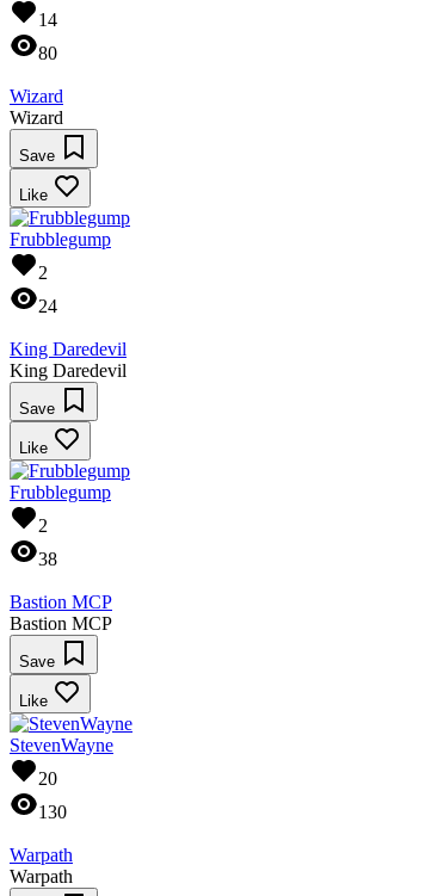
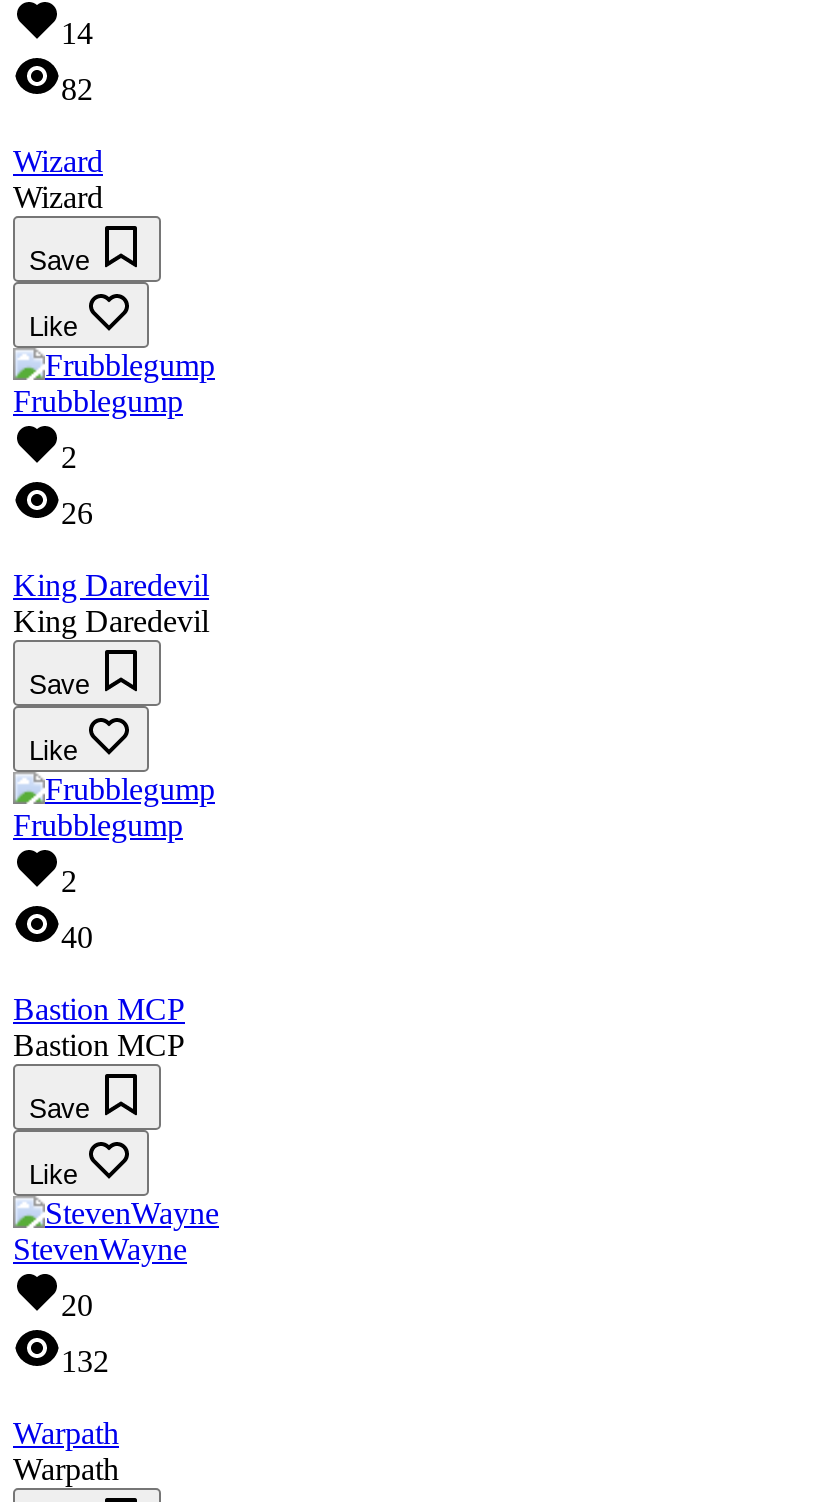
- 80
+ 82

- 24
+ 26

- 38
+ 40

- 130
+ 132
